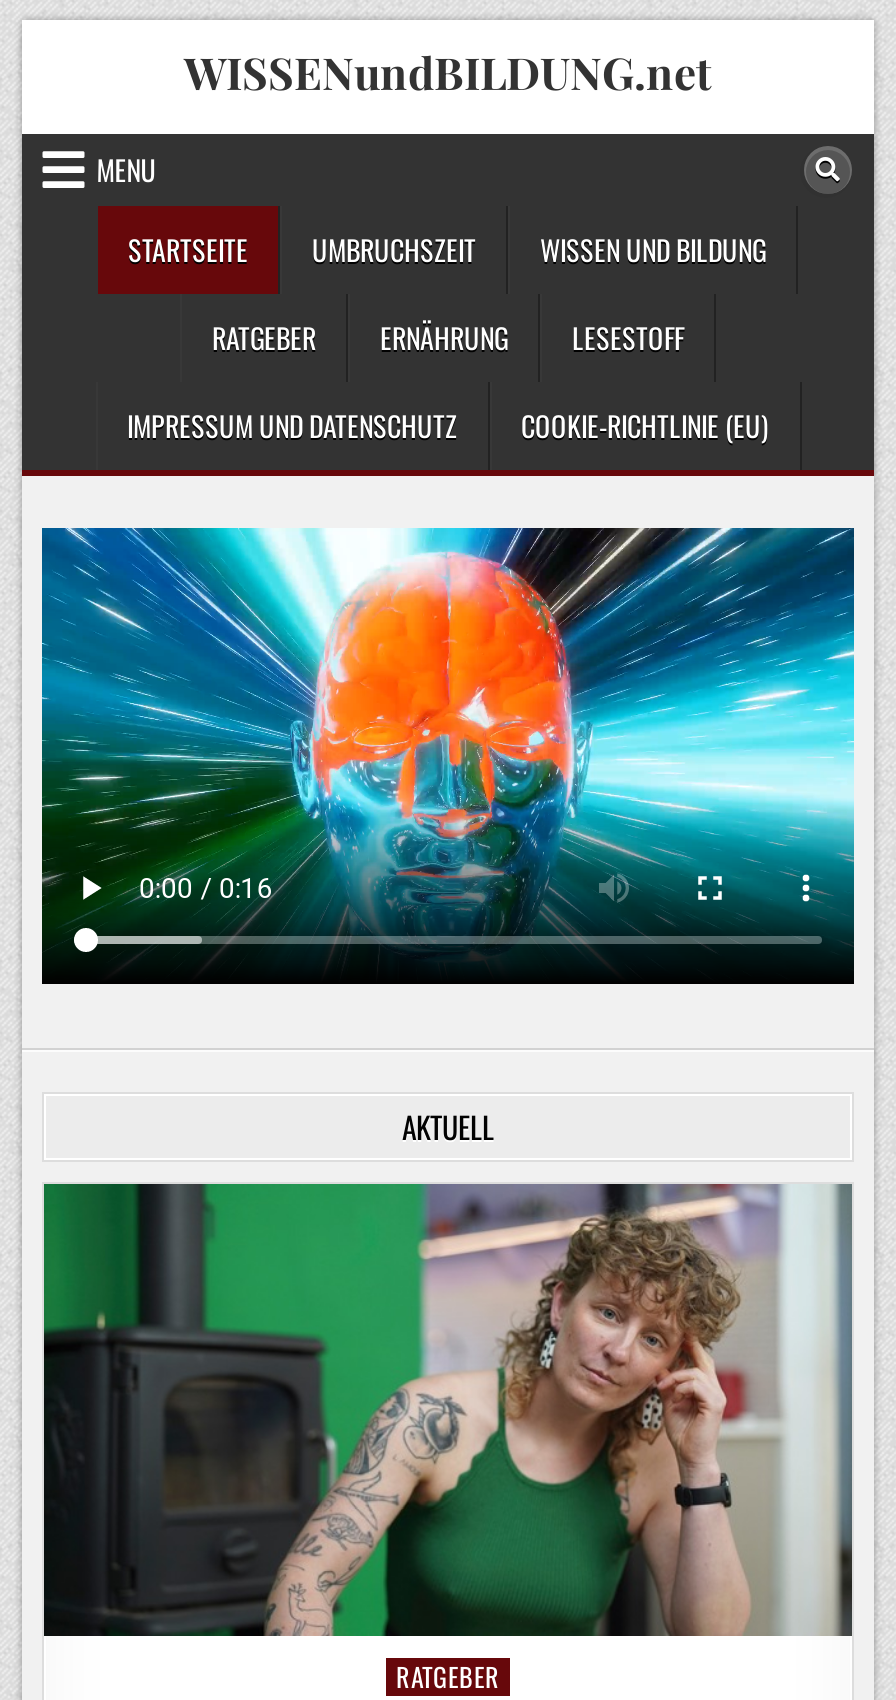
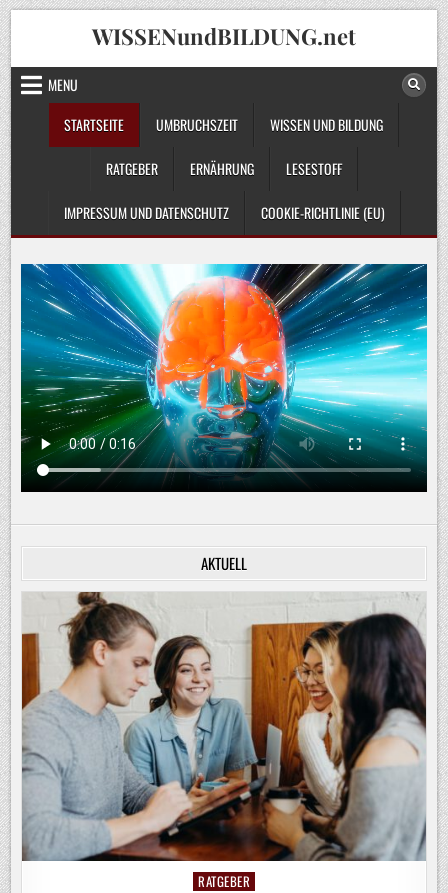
- [image]
+ [image]
